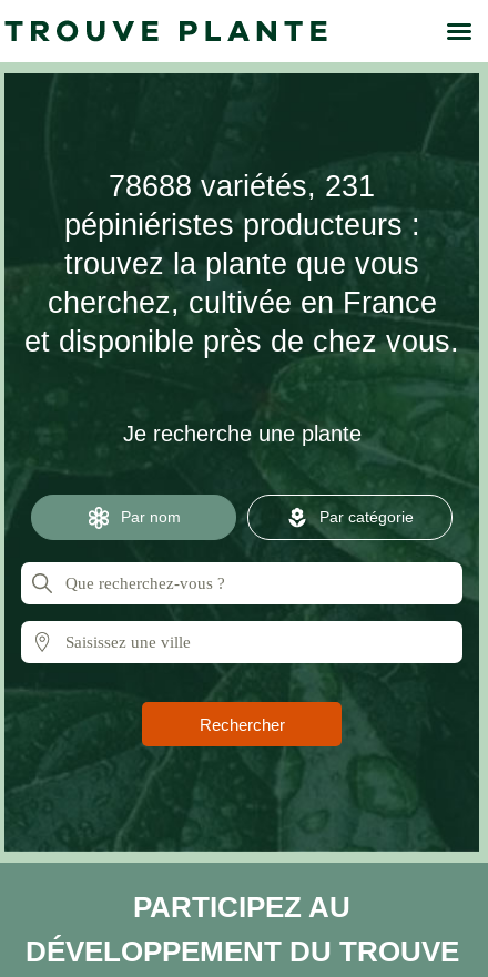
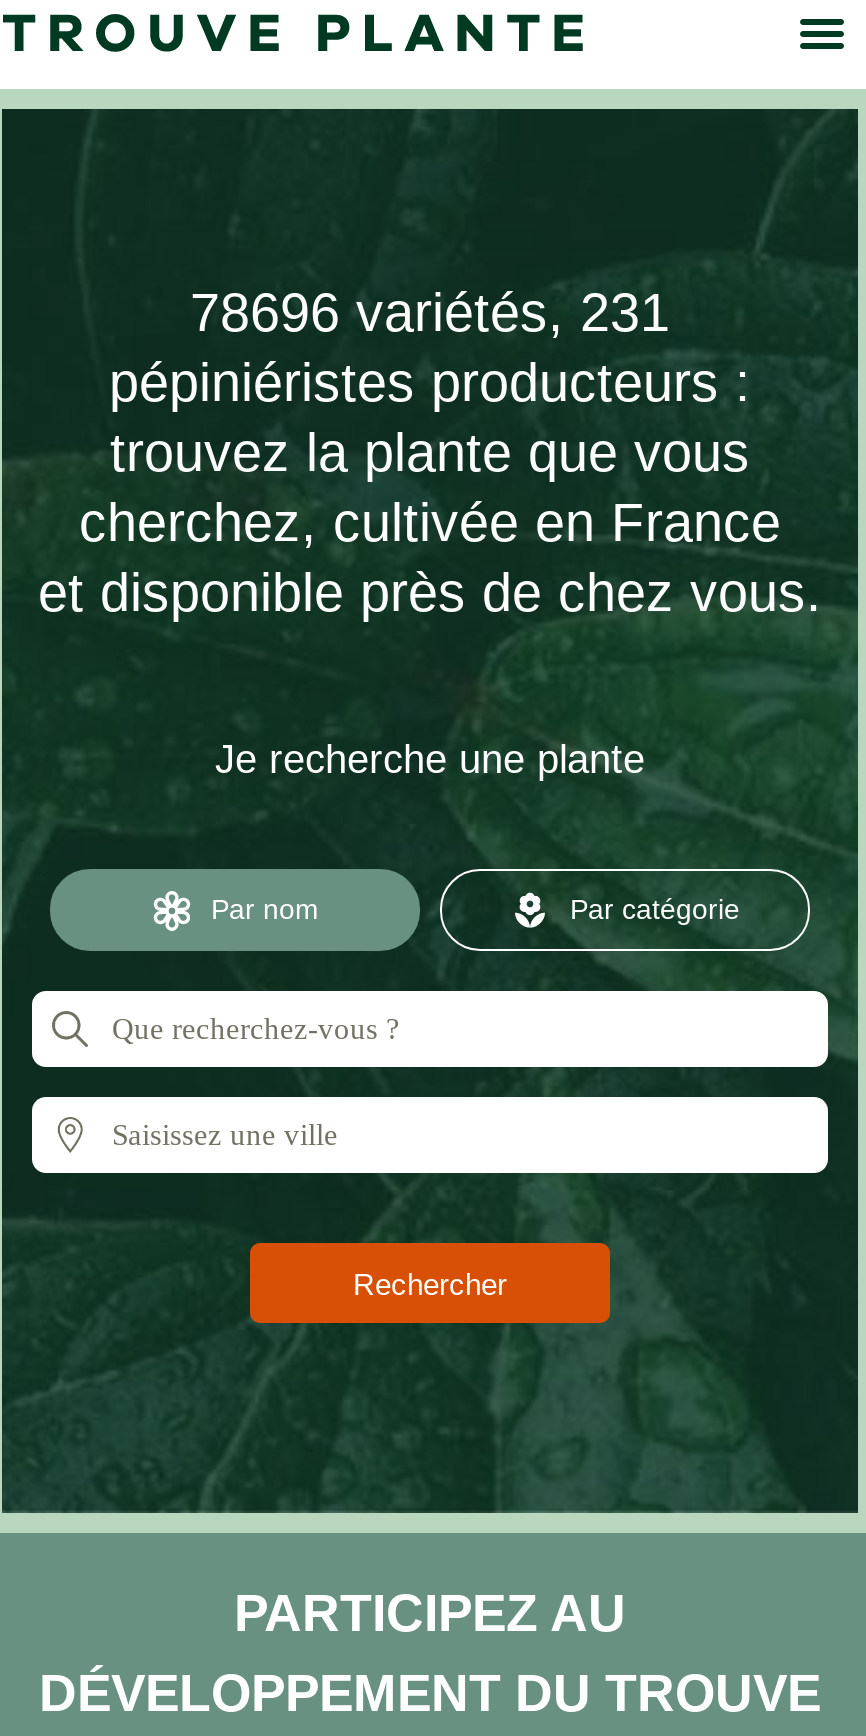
- 78688 variétés, 231
+ 78696 variétés, 231
